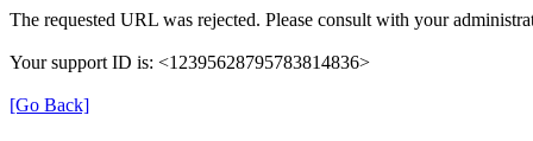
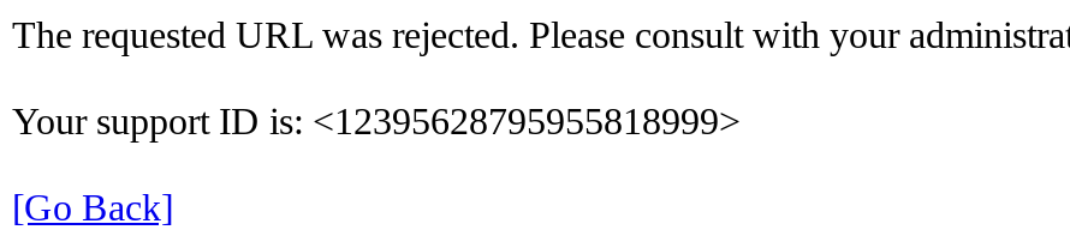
- Your support ID is: <12395628795783814836>
+ Your support ID is: <12395628795955818999>
